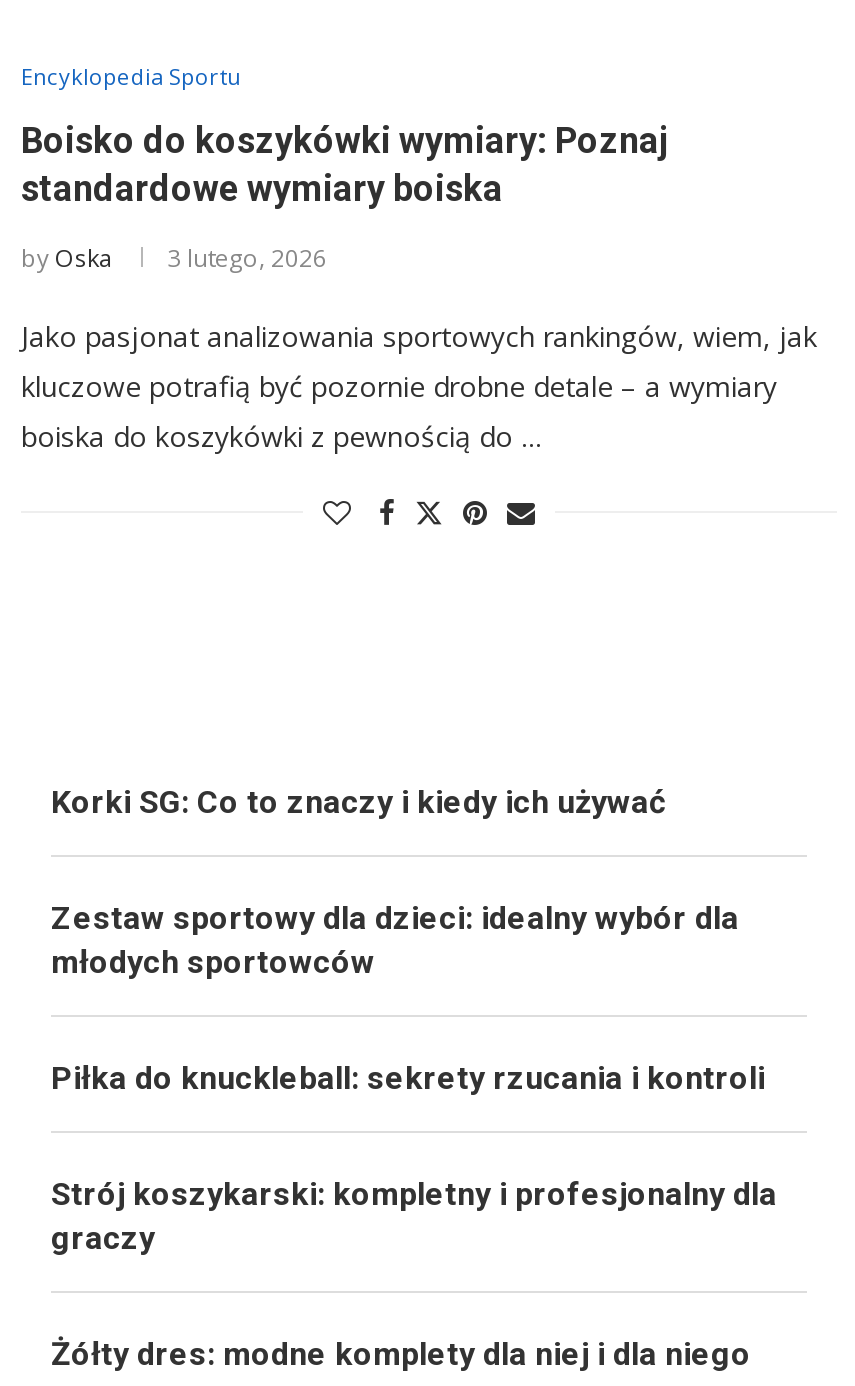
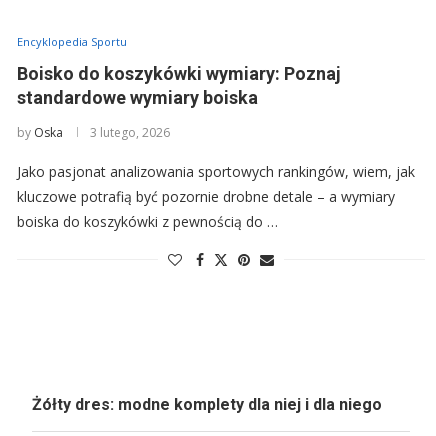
- Korki SG: Co to znaczy i kiedy ich używać
- Zestaw sportowy dla dzieci: idealny wybór dla
- młodych sportowców
- Piłka do knuckleball: sekrety rzucania i kontroli
- Strój koszykarski: kompletny i profesjonalny dla
- graczy
